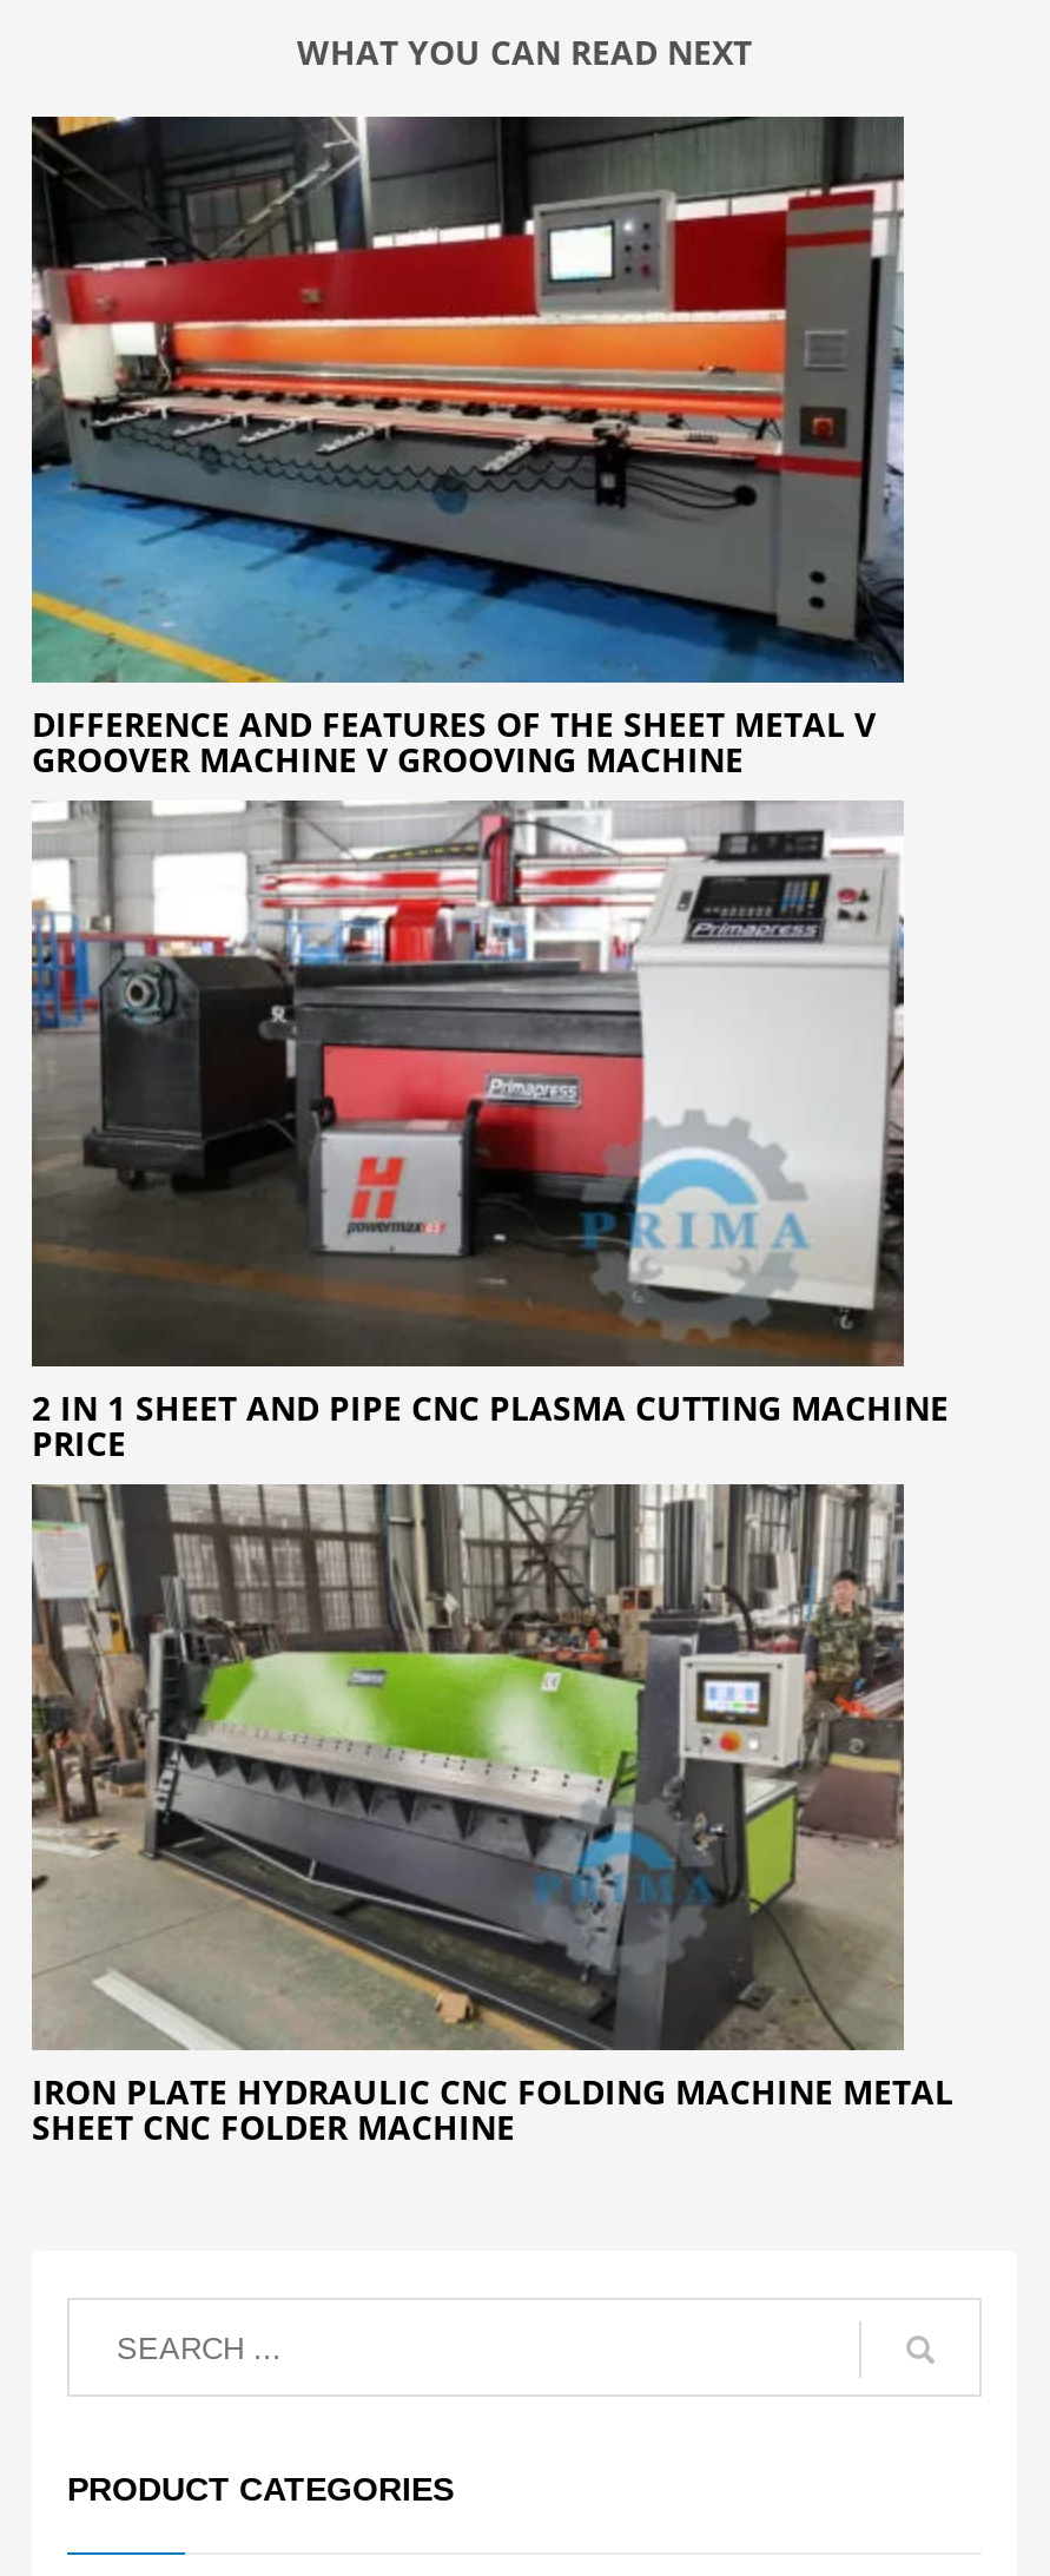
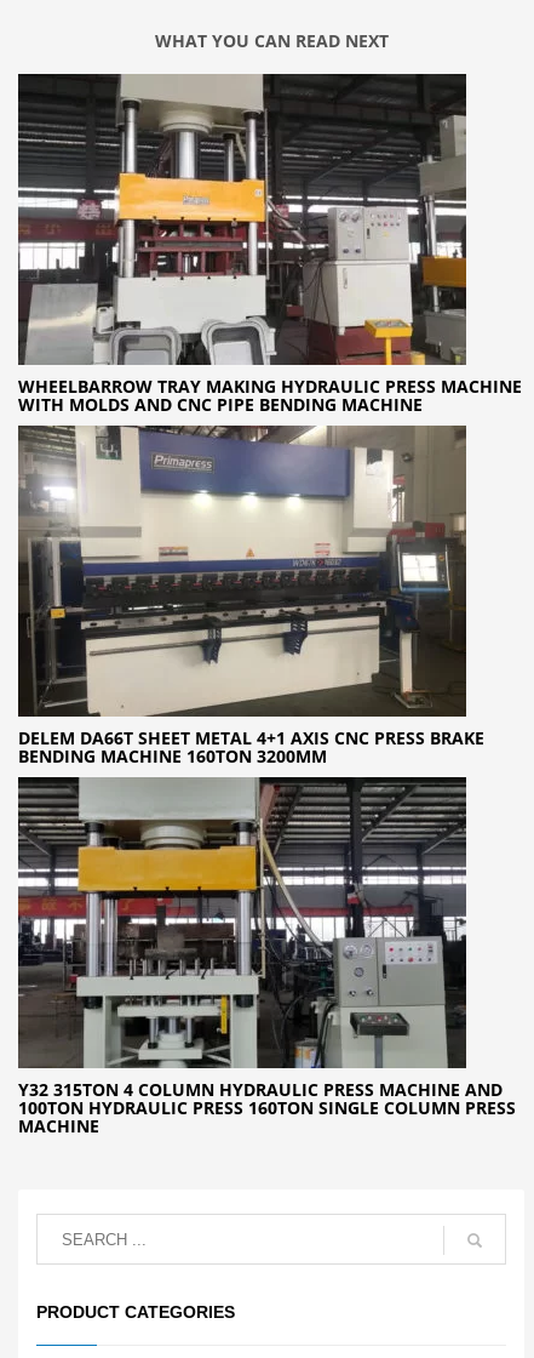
- [image]
- DIFFERENCE AND FEATURES OF THE SHEET METAL V
- GROOVER MACHINE V GROOVING MACHINE
+ [image]
+ WHEELBARROW TRAY MAKING HYDRAULIC PRESS MACHINE
+ WITH MOLDS AND CNC PIPE BENDING MACHINE

- [image]
- 2 IN 1 SHEET AND PIPE CNC PLASMA CUTTING MACHINE
- PRICE
+ [image]
+ DELEM DA66T SHEET METAL 4+1 AXIS CNC PRESS BRAKE
+ BENDING MACHINE 160TON 3200MM

- [image]
- IRON PLATE HYDRAULIC CNC FOLDING MACHINE METAL
- SHEET CNC FOLDER MACHINE
+ [image]
+ Y32 315TON 4 COLUMN HYDRAULIC PRESS MACHINE AND
+ 100TON HYDRAULIC PRESS 160TON SINGLE COLUMN PRESS
+ MACHINE
